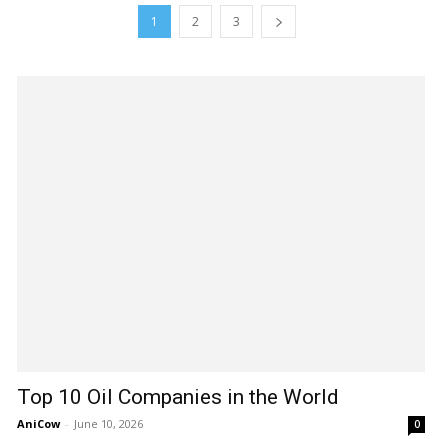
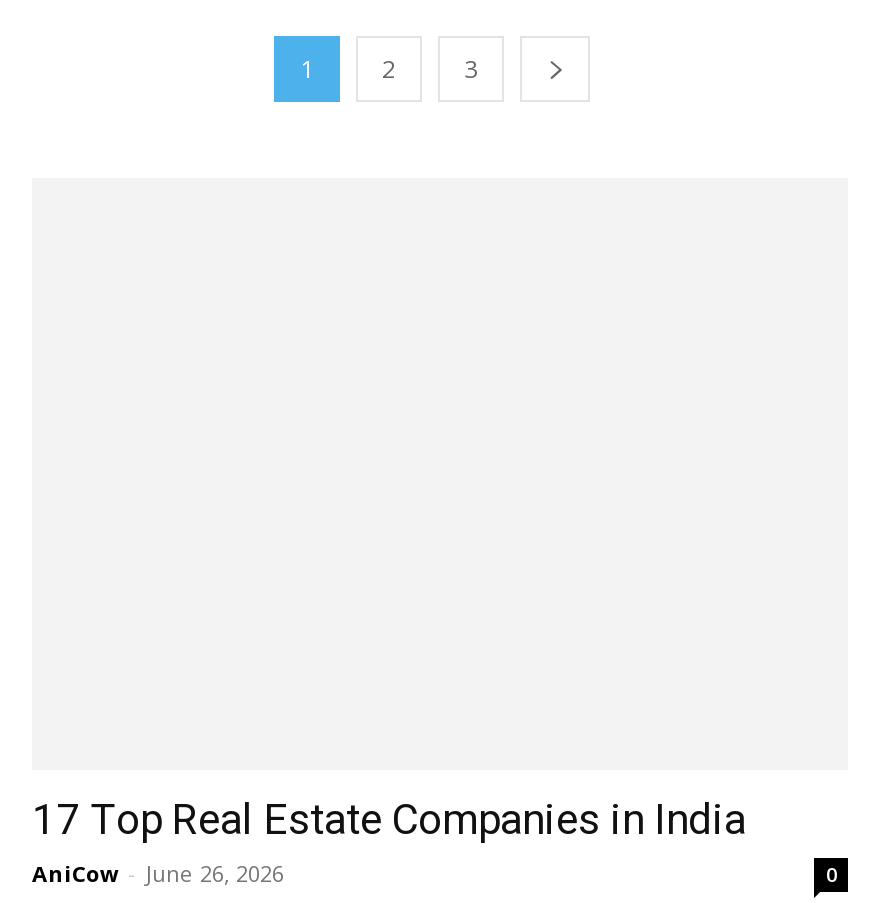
- Top 10 Oil Companies in the World
- AniCow - June 10, 2026
+ 17 Top Real Estate Companies in India
+ AniCow - June 26, 2026
